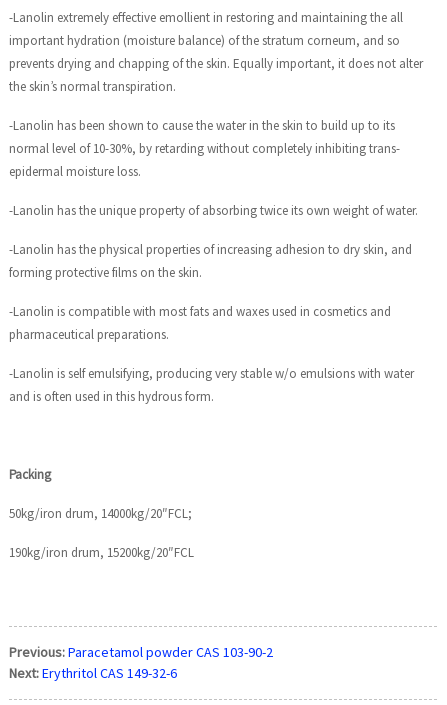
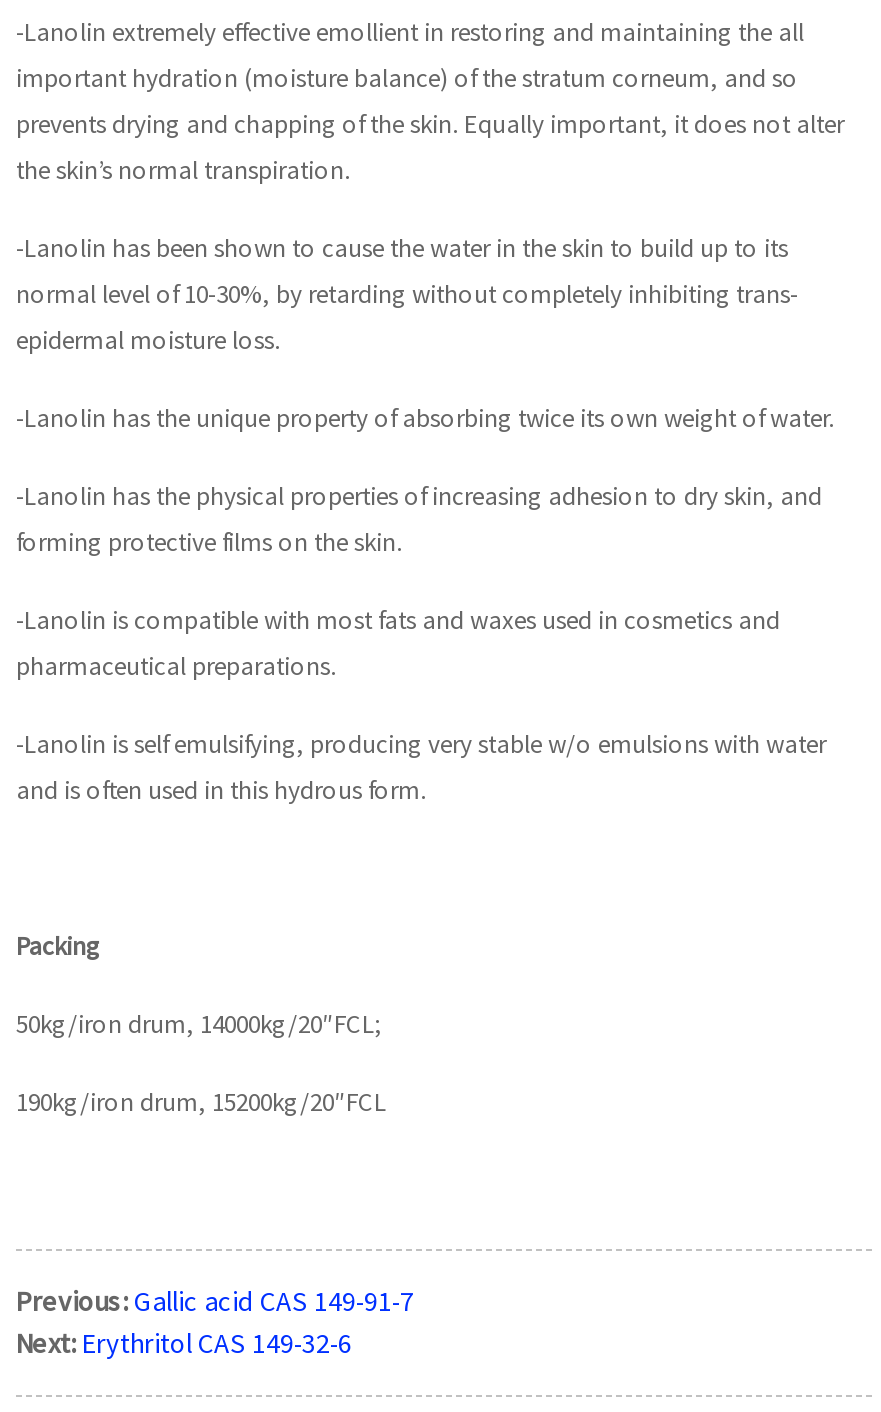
- Previous: Paracetamol powder CAS 103-90-2
+ Previous: Gallic acid CAS 149-91-7
